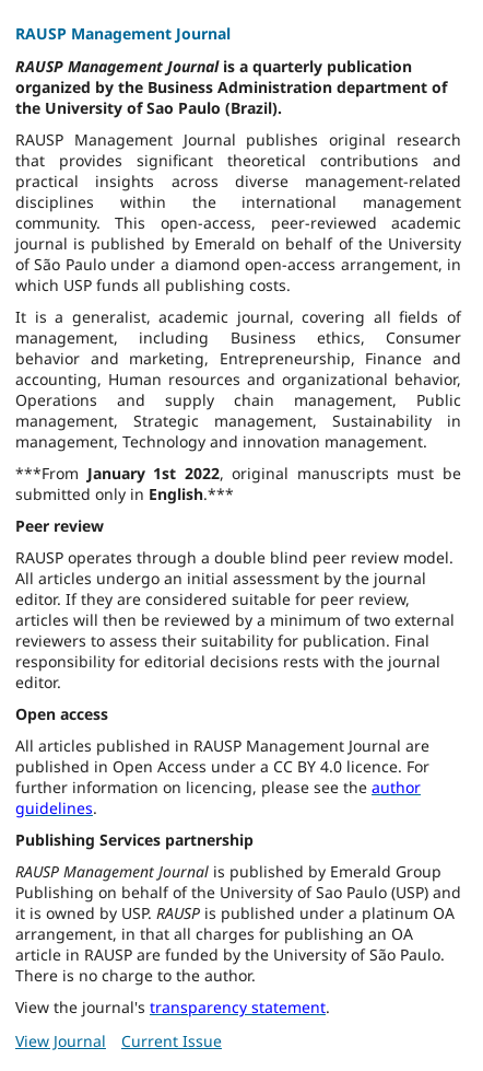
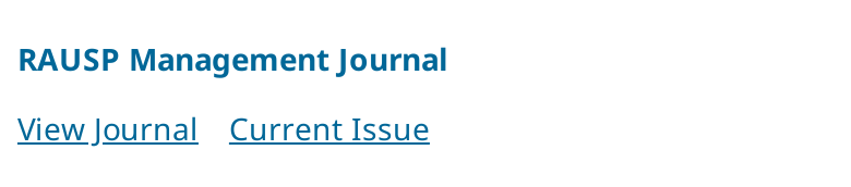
- RAUSP Management Journal is a quarterly publication
- organized by the Business Administration department of
- the University of Sao Paulo (Brazil).
- RAUSP Management Journal publishes original research
- that provides significant theoretical contributions and
- practical insights across diverse management-related
- disciplines within the international management
- community. This open-access, peer-reviewed academic
- journal is published by Emerald on behalf of the University
- of São Paulo under a diamond open-access arrangement, in
- which USP funds all publishing costs.
- It is a generalist, academic journal, covering all fields of
- management, including Business ethics, Consumer
- behavior and marketing, Entrepreneurship, Finance and
- accounting, Human resources and organizational behavior,
- Operations and supply chain management, Public
- management, Strategic management, Sustainability in
- management, Technology and innovation management.
- ***From January 1st 2022, original manuscripts must be
- submitted only in English.***
- Peer review
- RAUSP operates through a double blind peer review model.
- All articles undergo an initial assessment by the journal
- editor. If they are considered suitable for peer review,
- articles will then be reviewed by a minimum of two external
- reviewers to assess their suitability for publication. Final
- responsibility for editorial decisions rests with the journal
- editor.
- Open access
- All articles published in RAUSP Management Journal are
- published in Open Access under a CC BY 4.0 licence. For
- further information on licencing, please see the author
- guidelines.
- Publishing Services partnership
- RAUSP Management Journal is published by Emerald Group
- Publishing on behalf of the University of Sao Paulo (USP) and
- it is owned by USP. RAUSP is published under a platinum OA
- arrangement, in that all charges for publishing an OA
- article in RAUSP are funded by the University of São Paulo.
- There is no charge to the author.
- View the journal's transparency statement.
